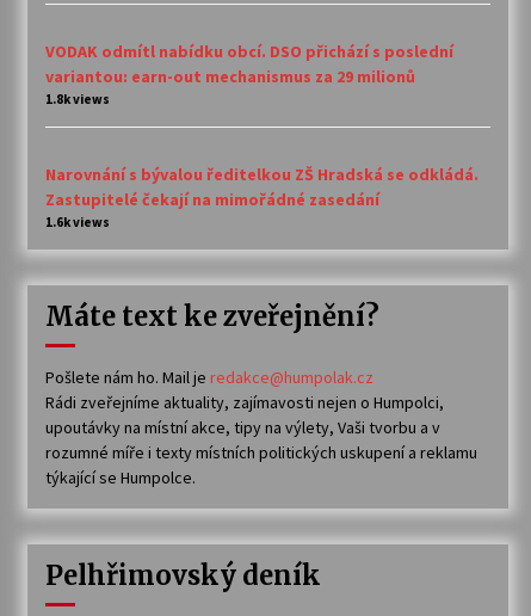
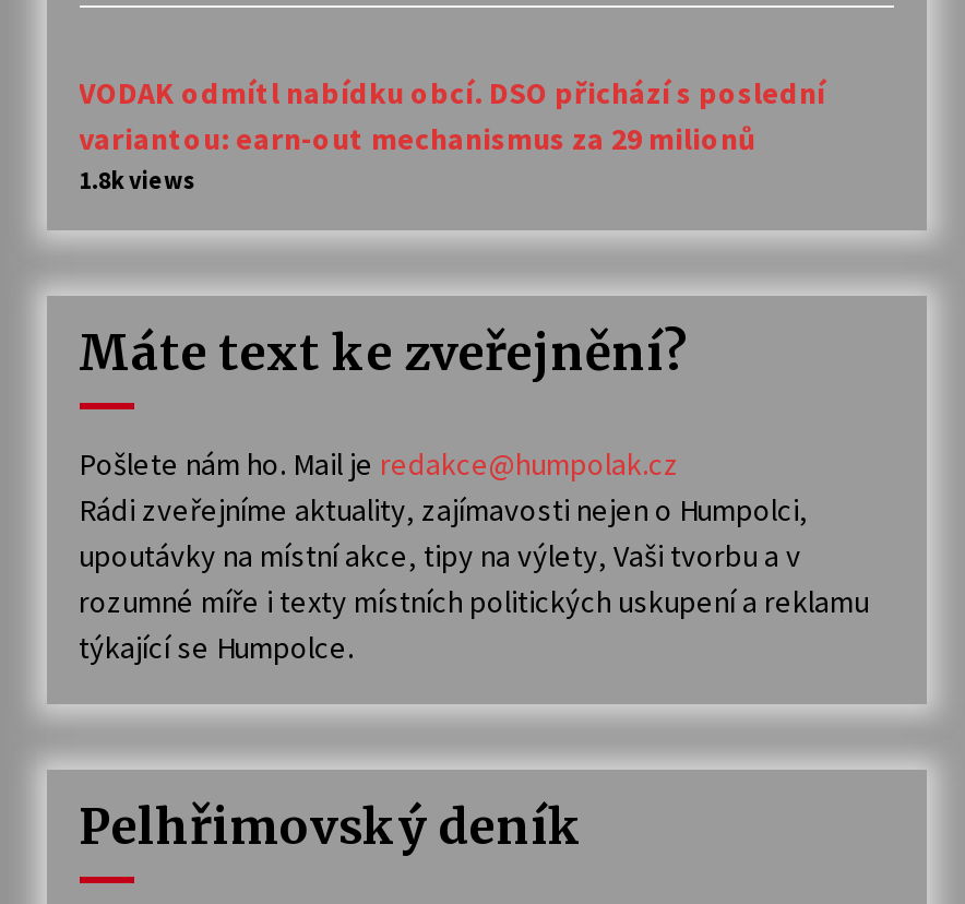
- Narovnání s bývalou ředitelkou ZŠ Hradská se odkládá.
- Zastupitelé čekají na mimořádné zasedání
- 1.6k views
